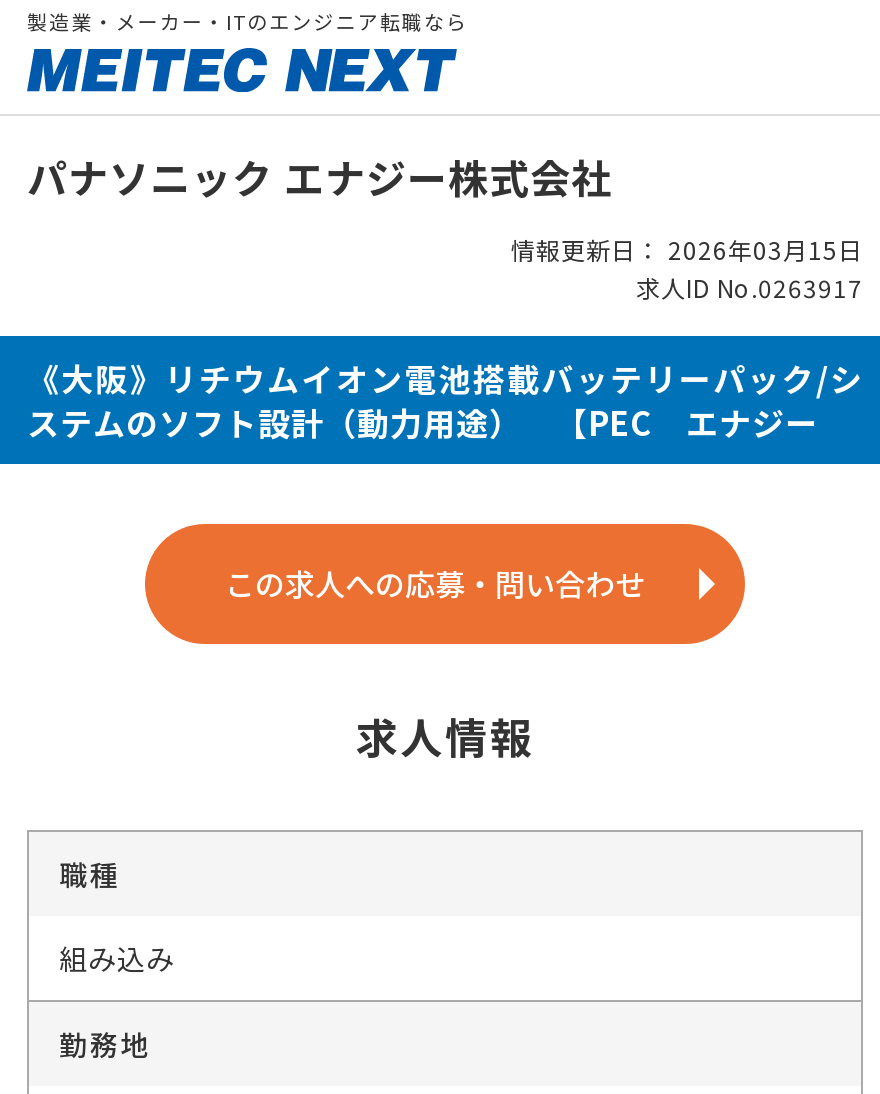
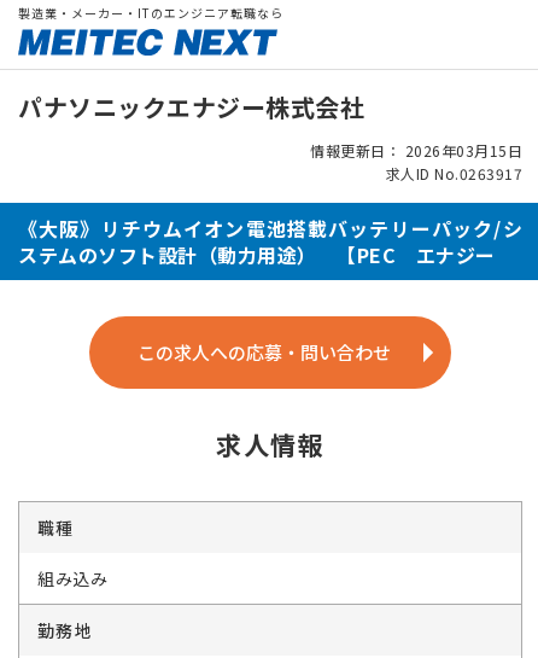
- パナソニック エナジー株式会社
+ パナソニックエナジー株式会社
